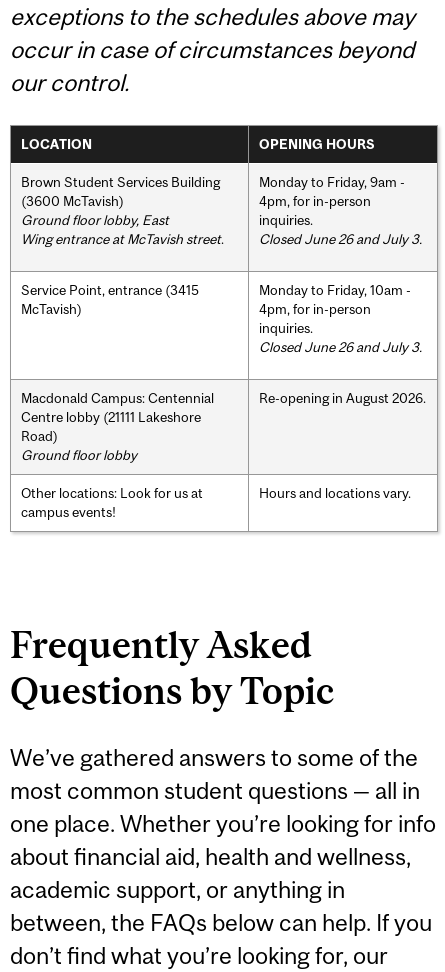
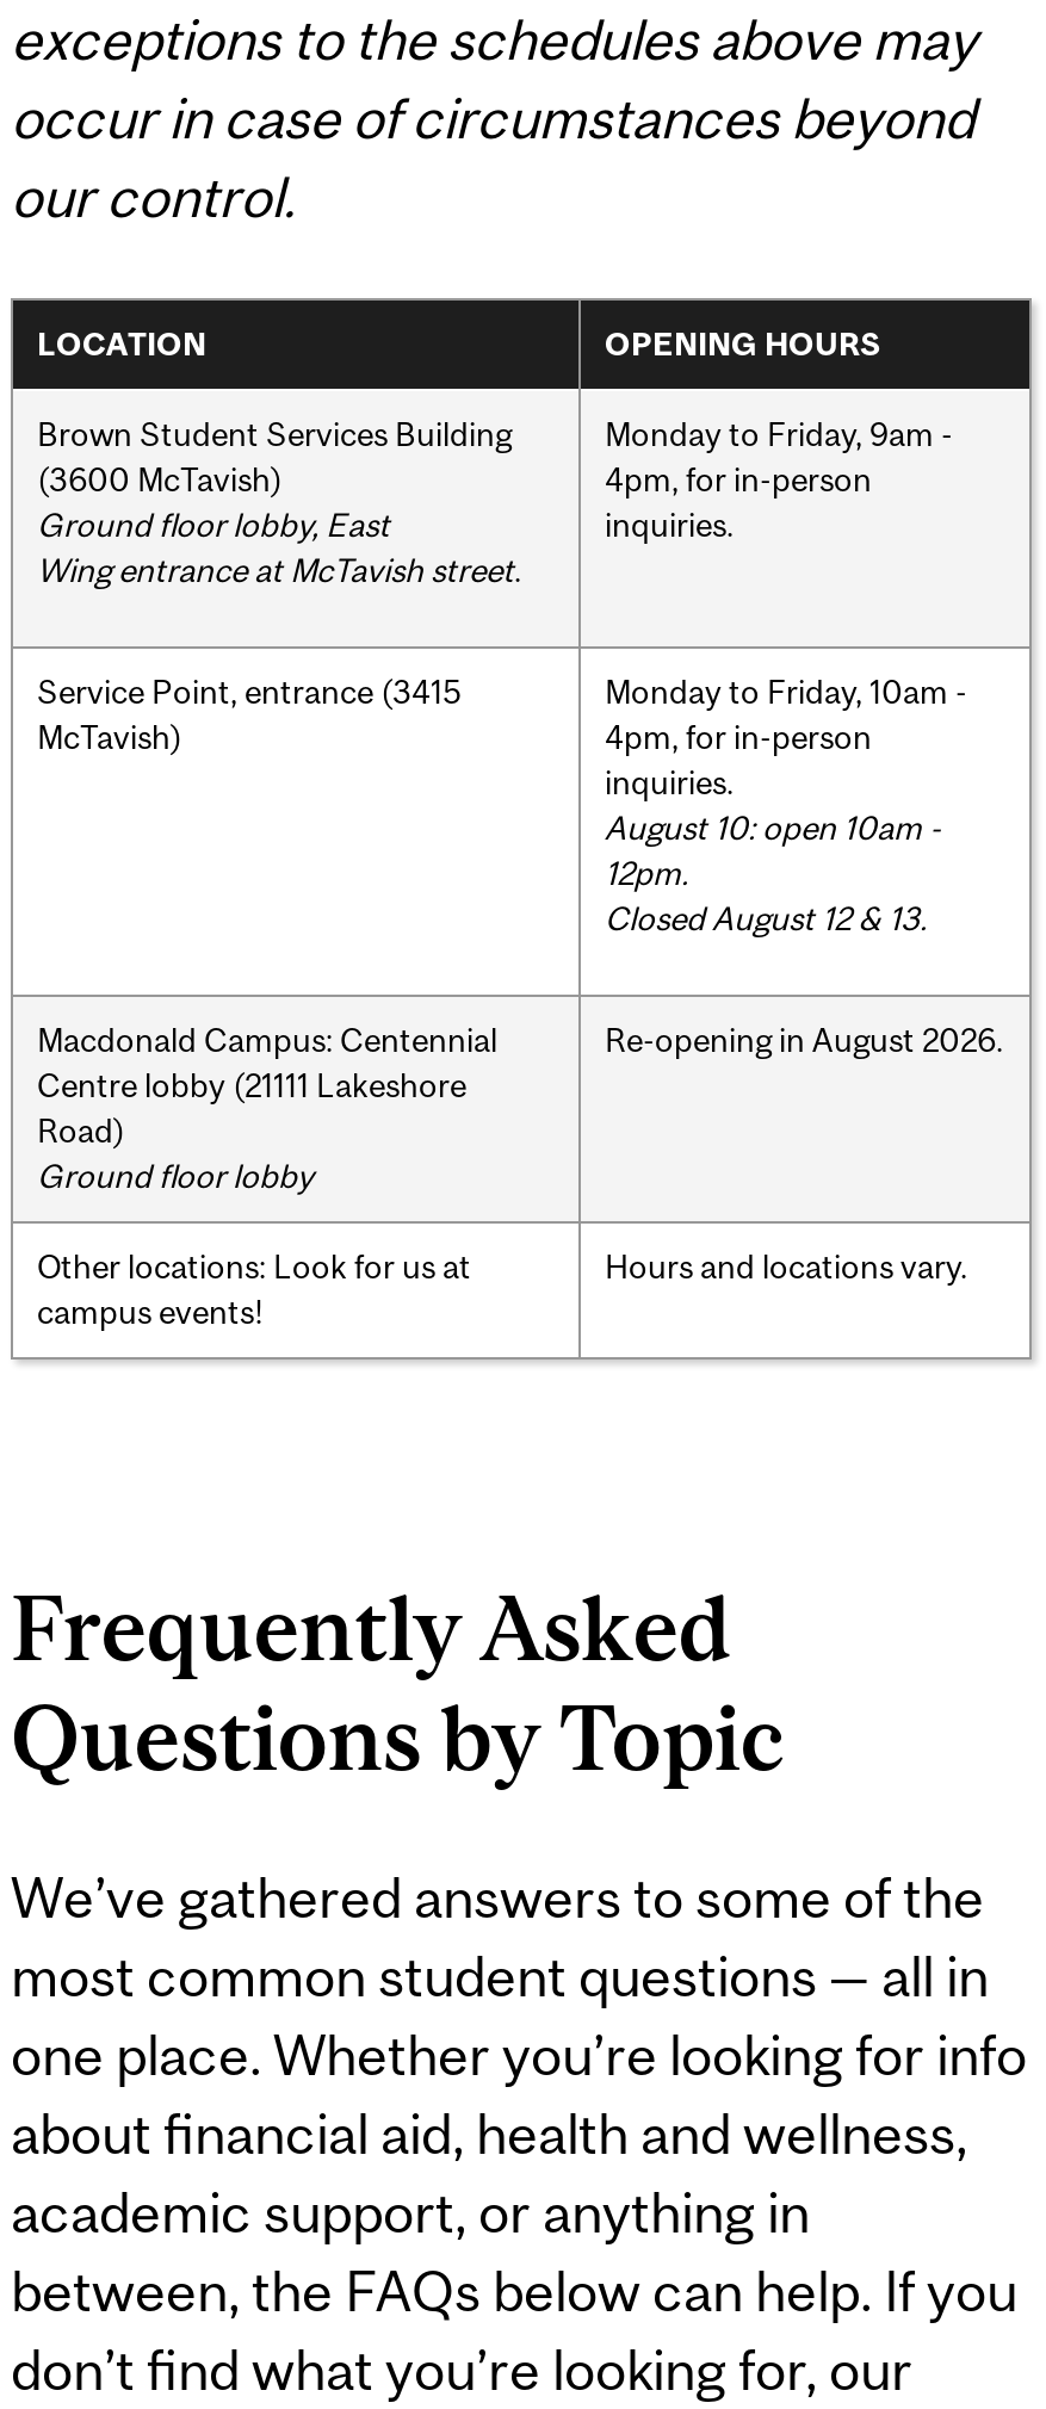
- Closed June 26 and July 3.

- Closed June 26 and July 3.
+ August 10: open 10am -
+ 12pm.
+ Closed August 12 & 13.
